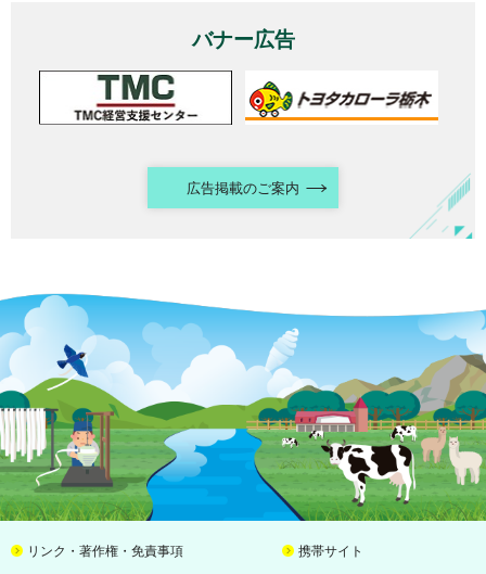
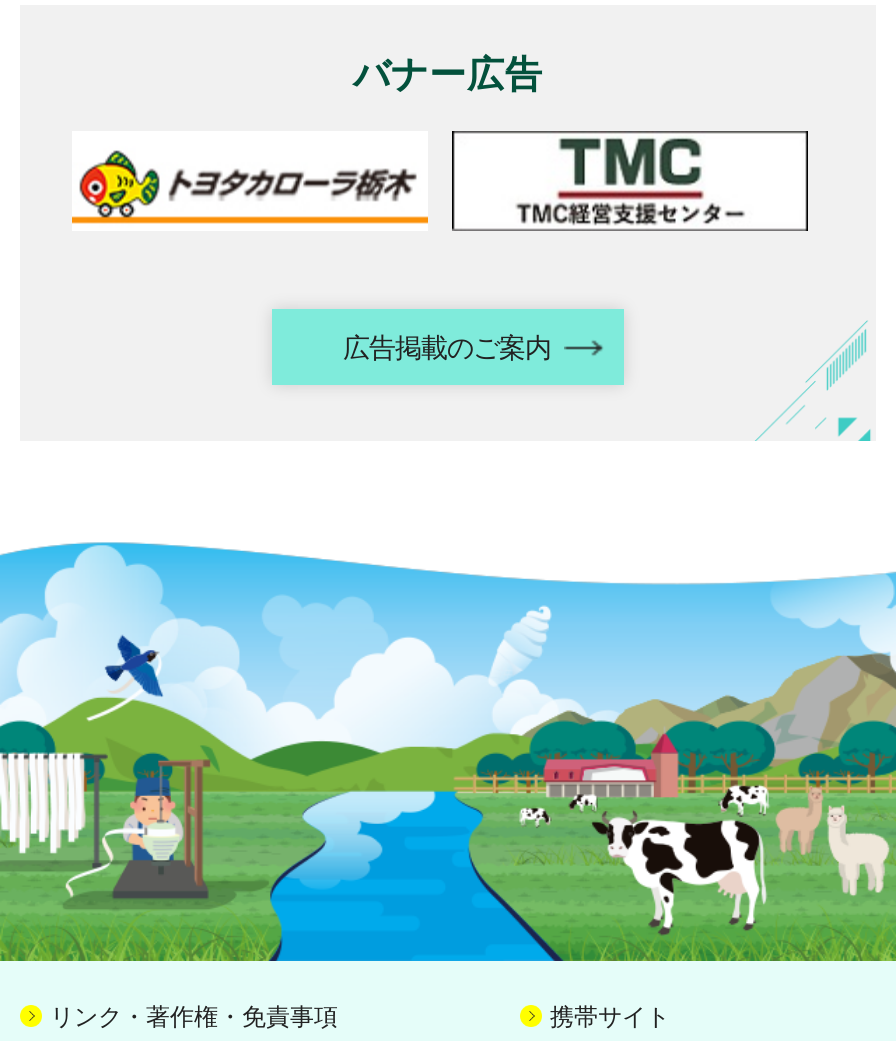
- [image]
+ [image]

- [image]
+ [image]
